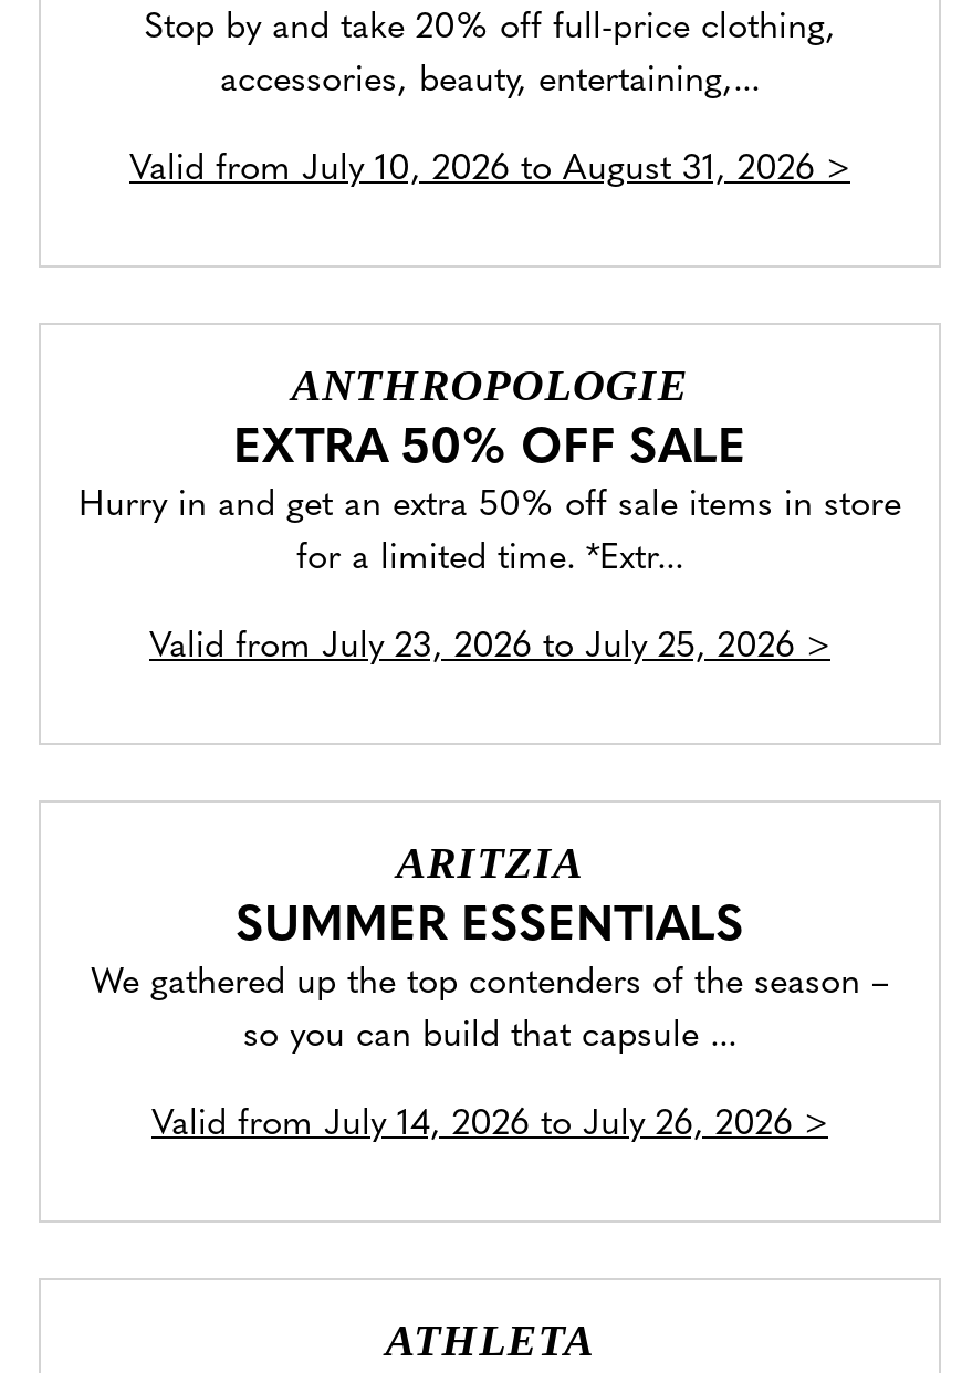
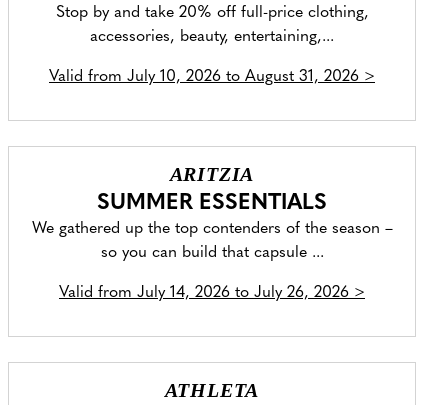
- ANTHROPOLOGIE
- EXTRA 50% OFF SALE
- Hurry in and get an extra 50% off sale items in store
- for a limited time. *Extr...
- Valid from July 23, 2026 to July 25, 2026 >
